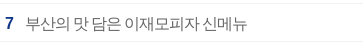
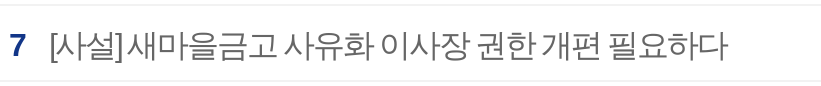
- 부산의 맛 담은 이재모피자 신메뉴
+ [사설] 새마을금고 사유화 이사장 권한 개편 필요하다
